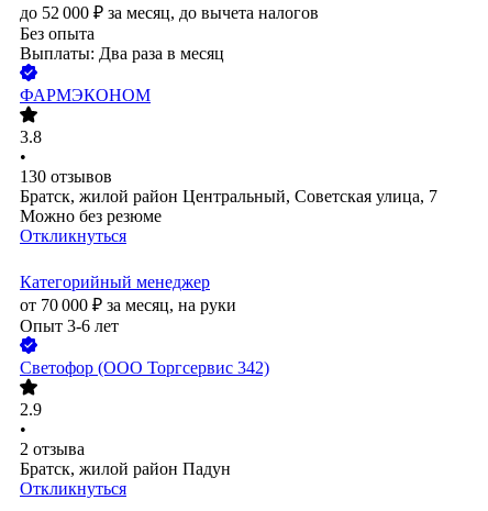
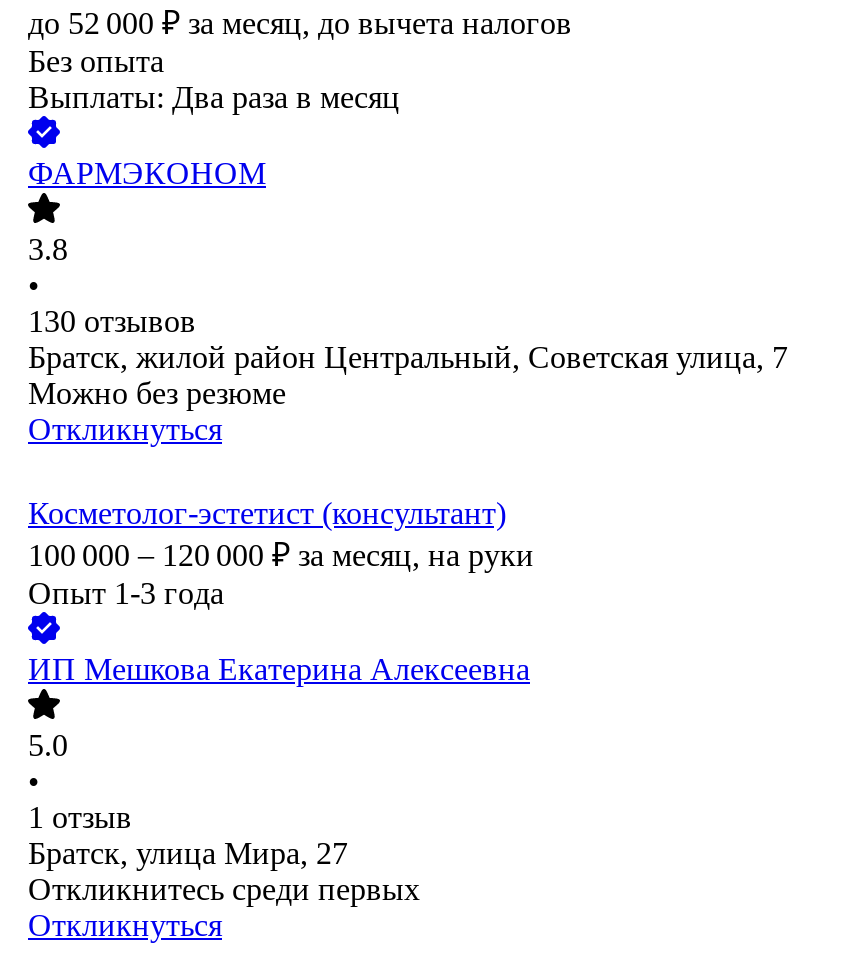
- Категорийный менеджер
- от 70 000 ₽ за месяц, на руки
- Опыт 3-6 лет
+ Косметолог-эстетист (консультант)
+ 100 000 – 120 000 ₽ за месяц, на руки
+ Опыт 1-3 года

- Светофор (ООО Торгсервис 342)
+ ИП Мешкова Екатерина Алексеевна

- 2.9
+ 5.0

- 2 отзыва
- Братск, жилой район Падун
+ 1 отзыв
+ Братск, улица Мира, 27
+ Откликнитесь среди первых
